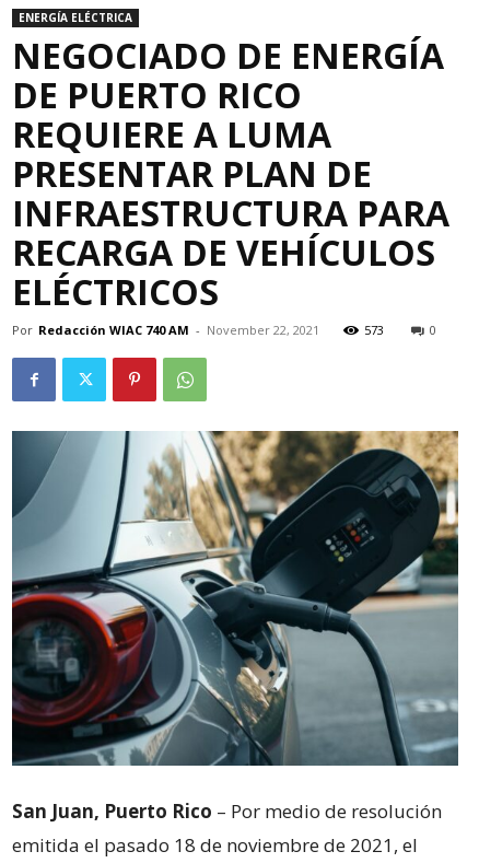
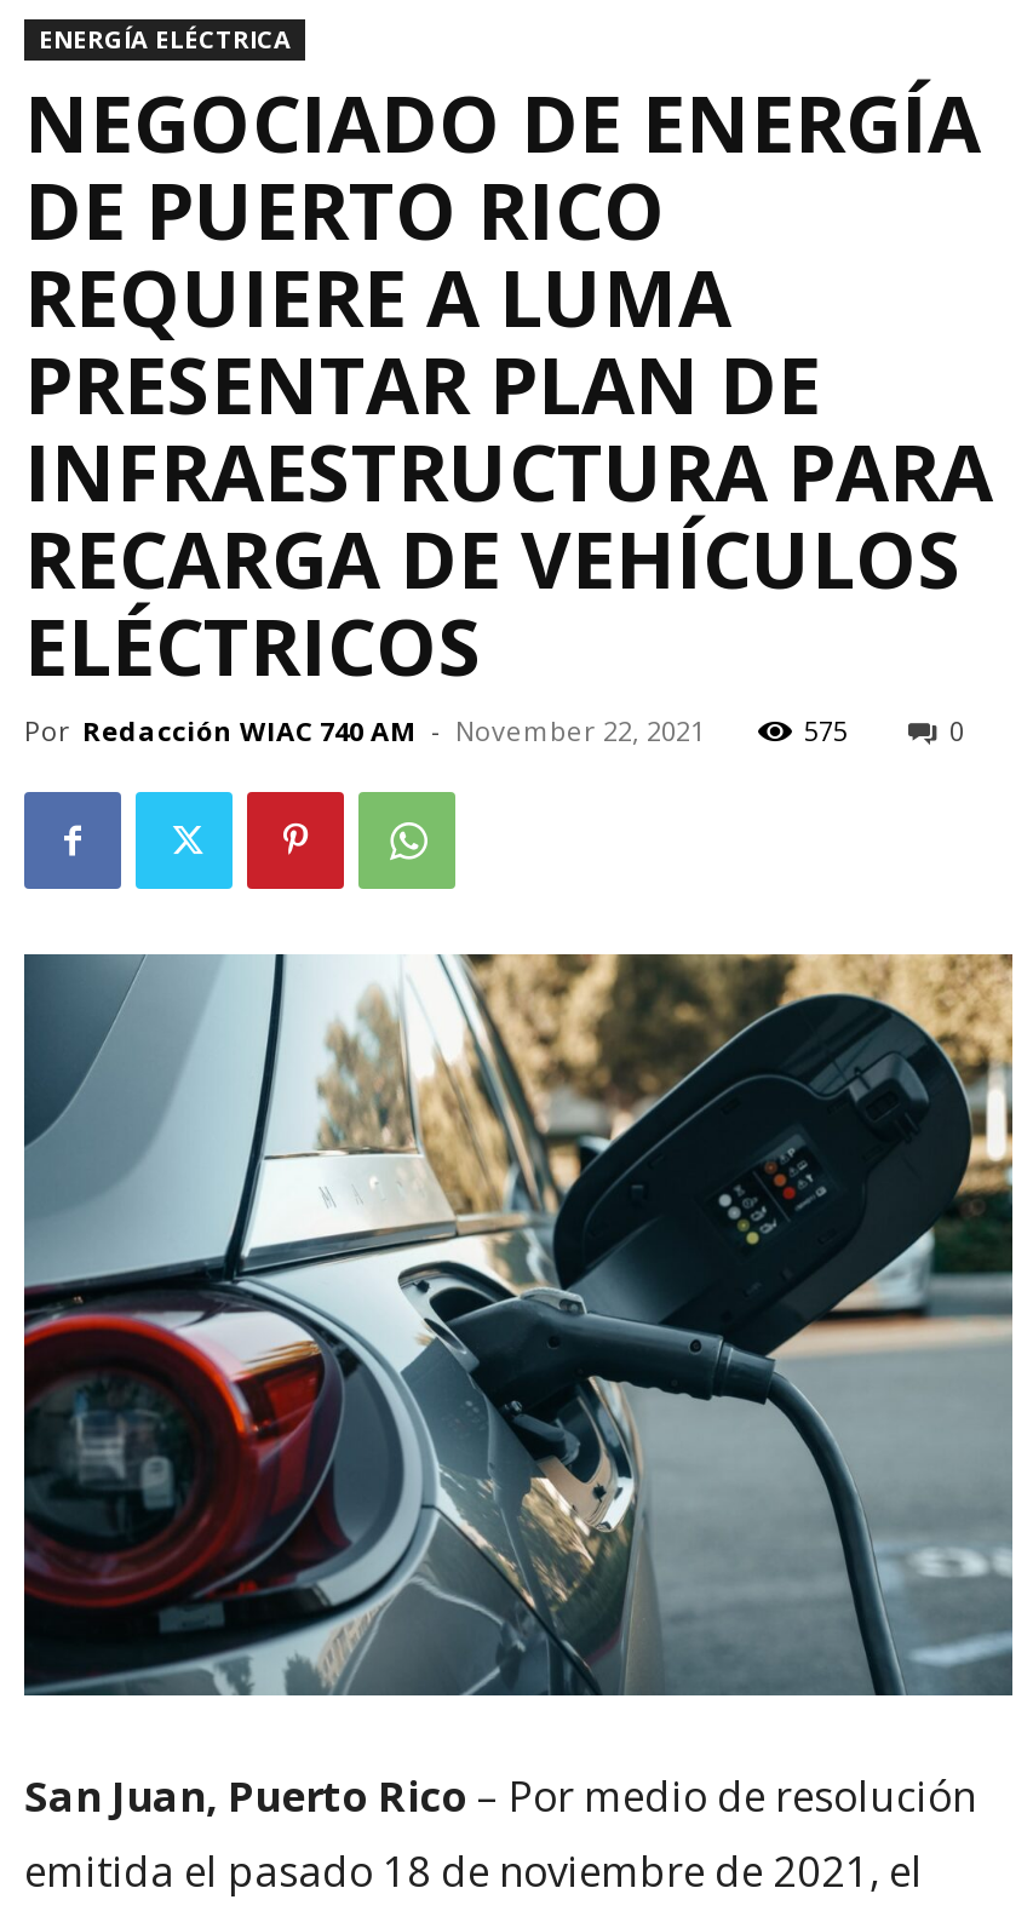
- 573
+ 575
